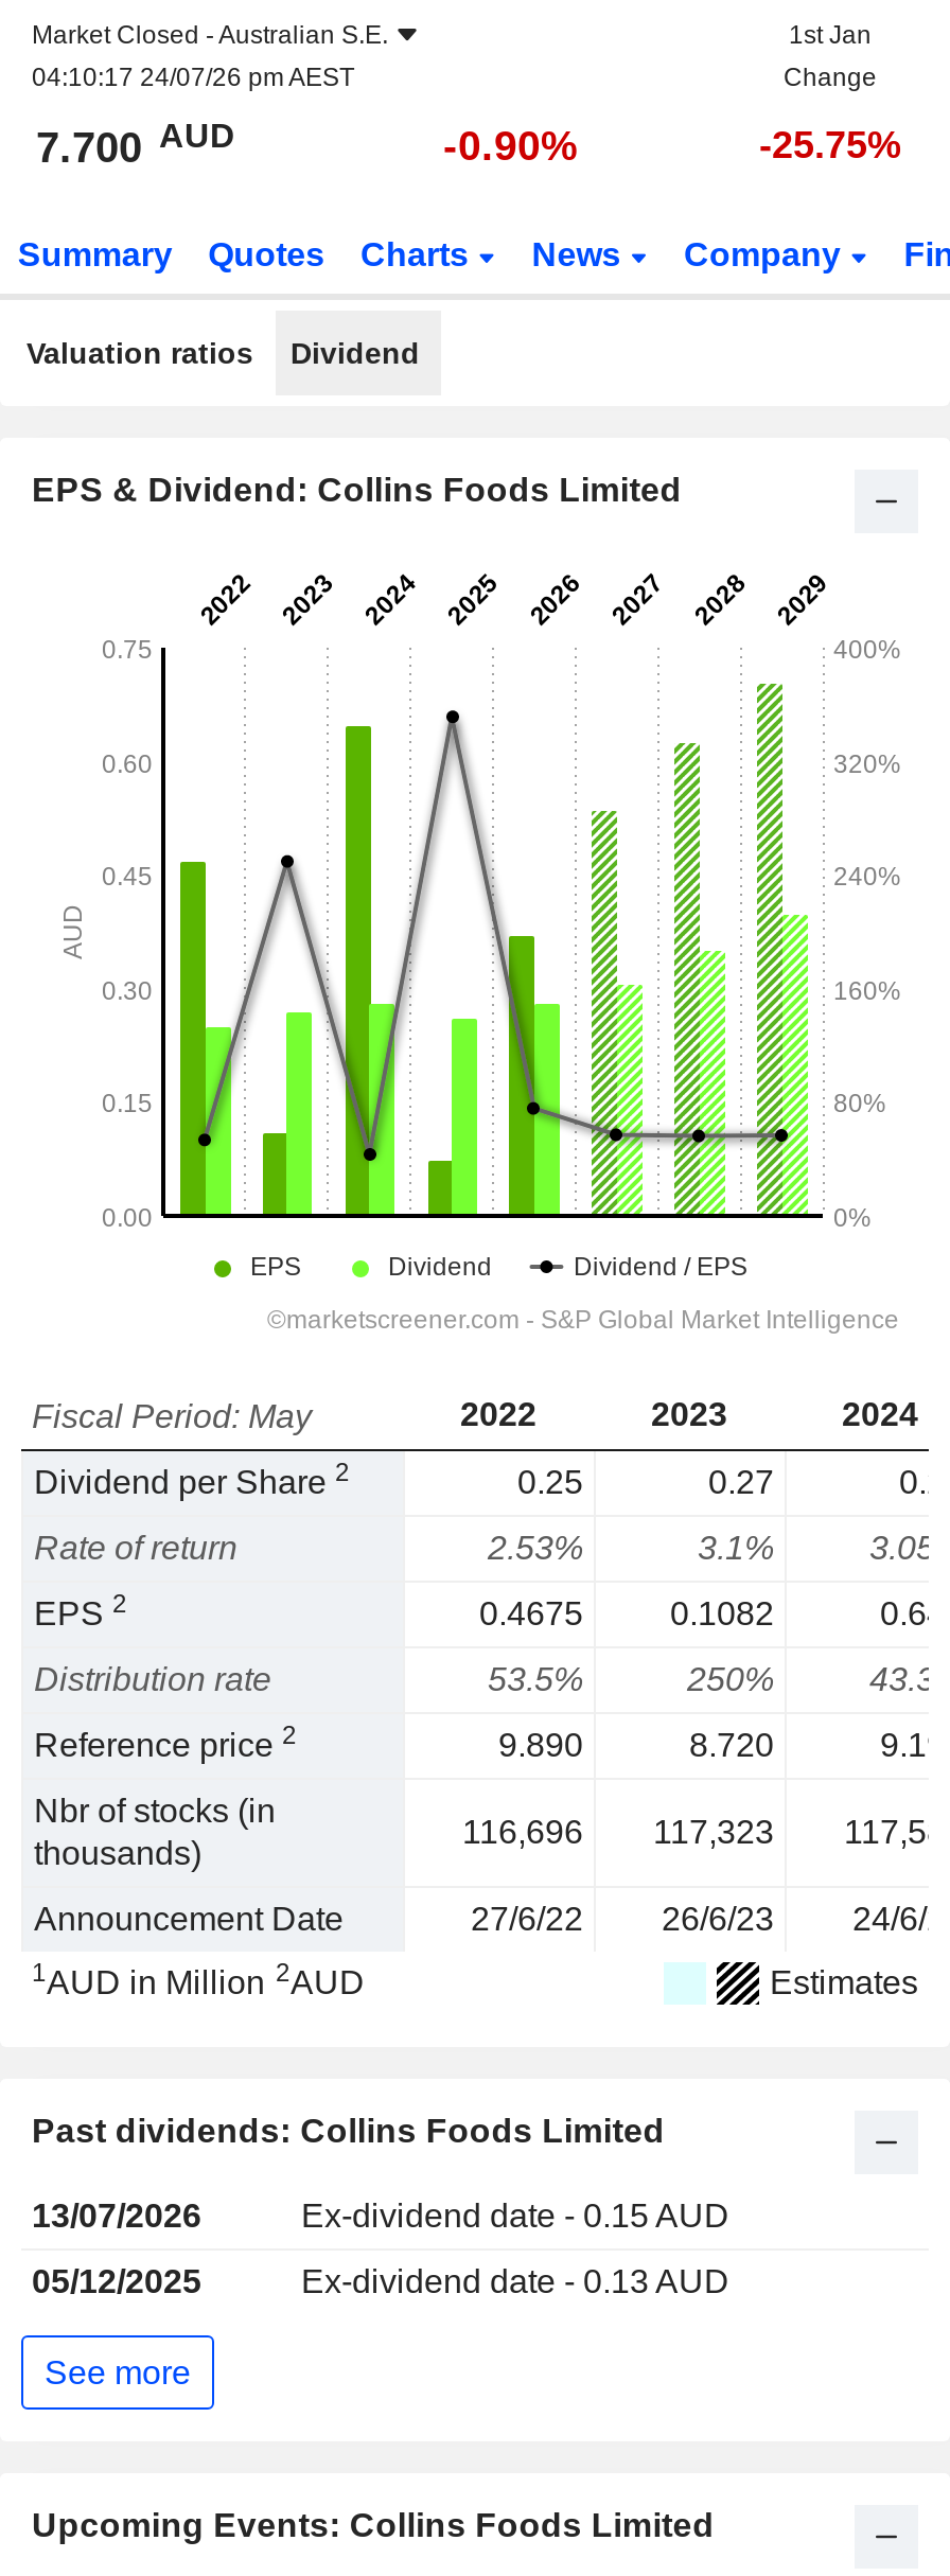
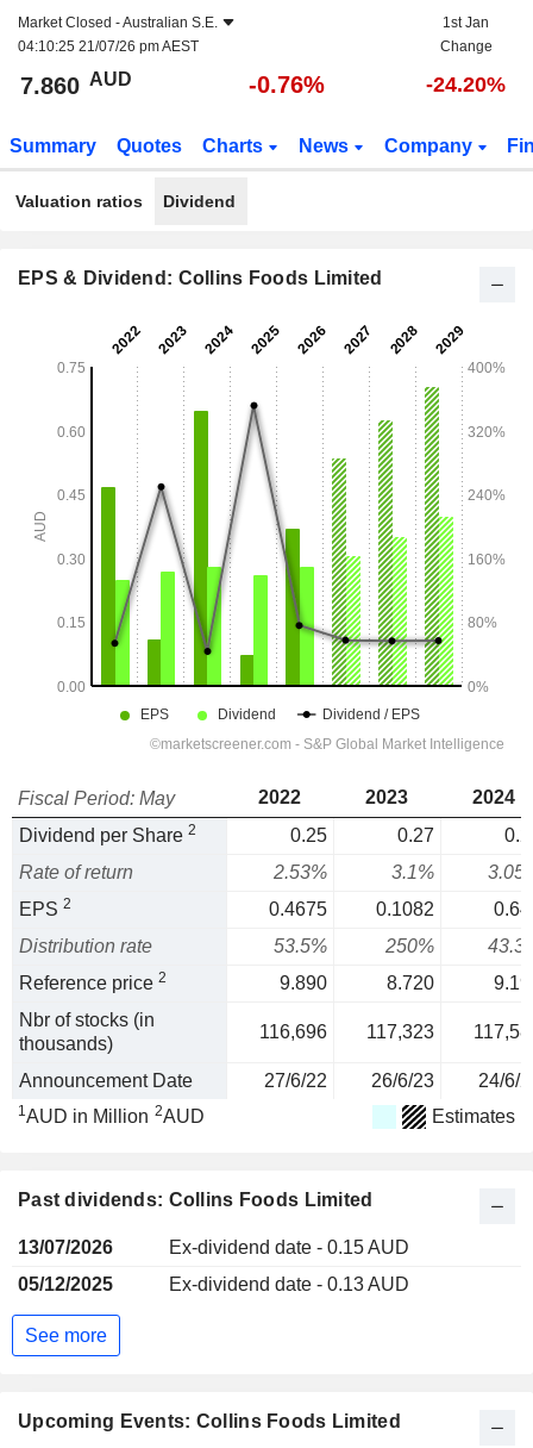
- 04:10:17 24/07/26 pm AEST
+ 04:10:25 21/07/26 pm AEST

- 7.700 AUD
+ 7.860 AUD

- -0.90%
+ -0.76%

- -25.75%
+ -24.20%
